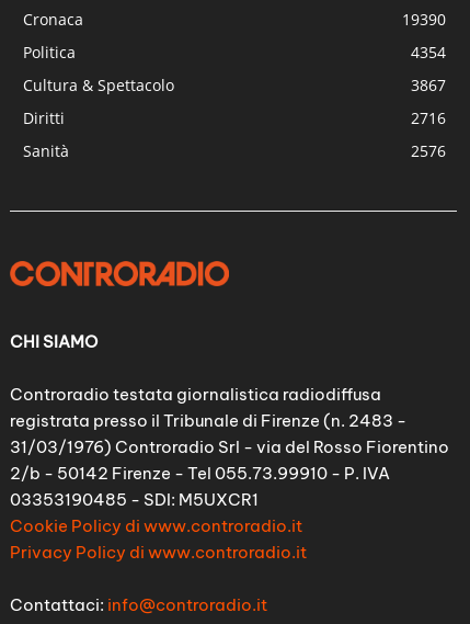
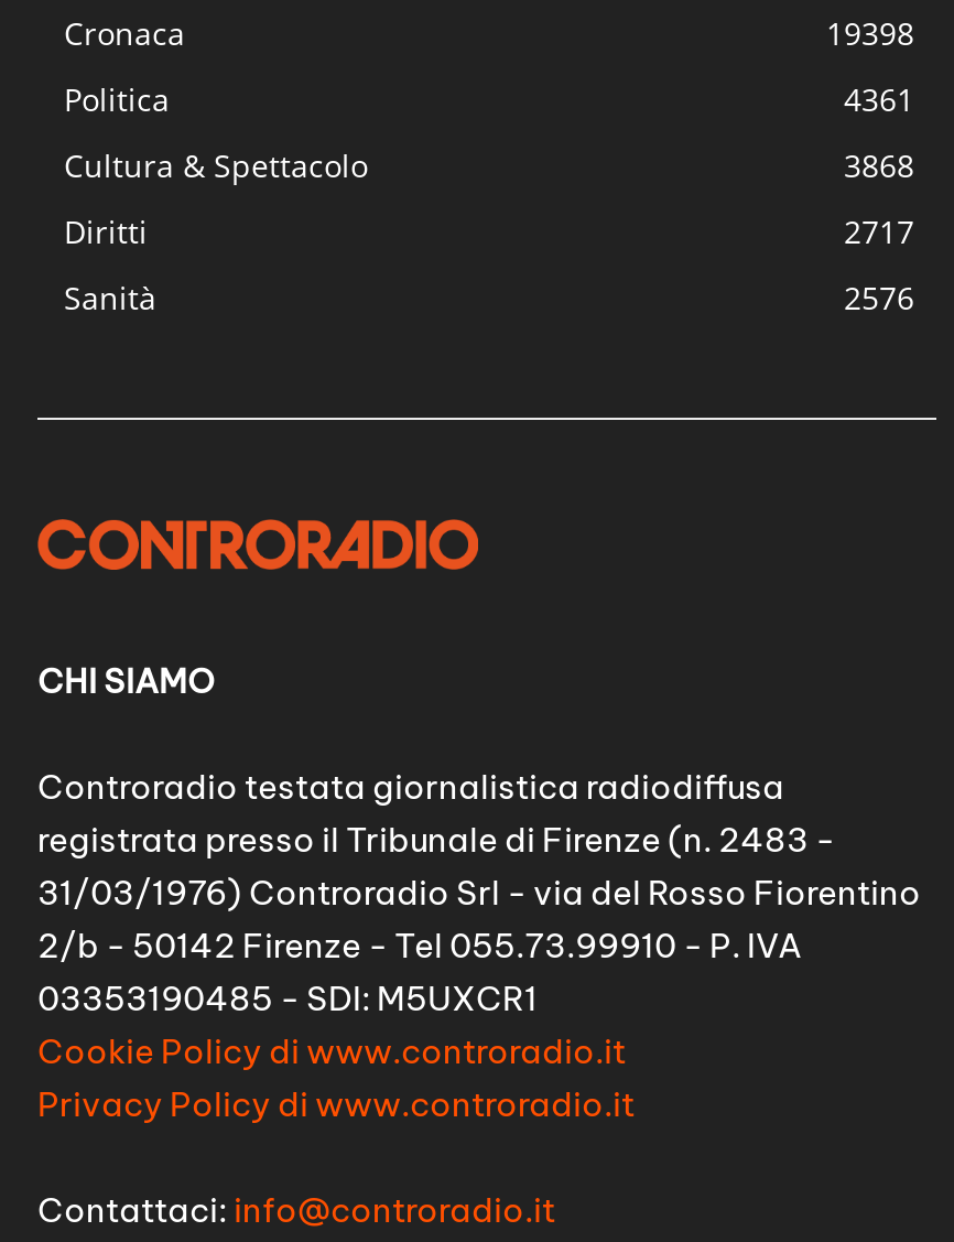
- 19390
+ 19398

- 4354
+ 4361

- 3867
+ 3868

- 2716
+ 2717
